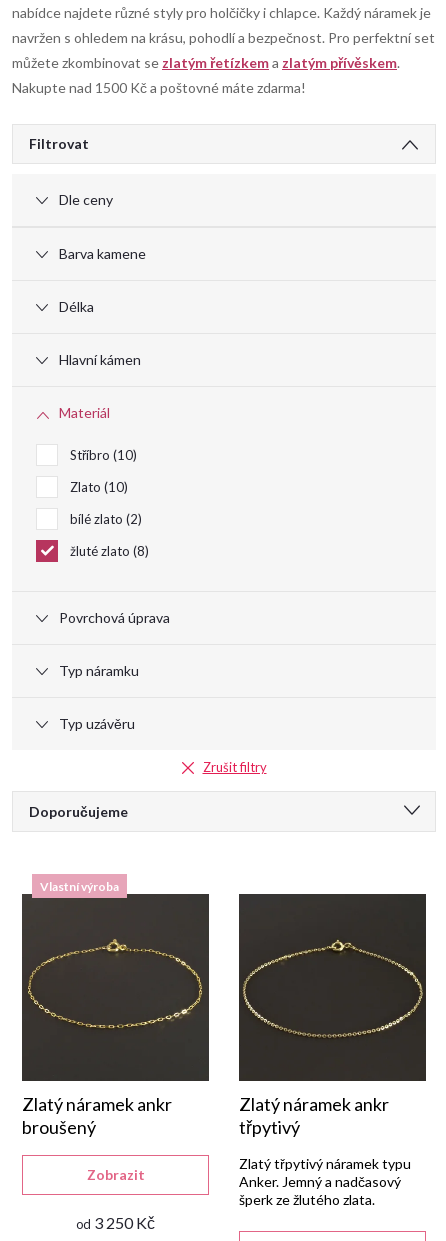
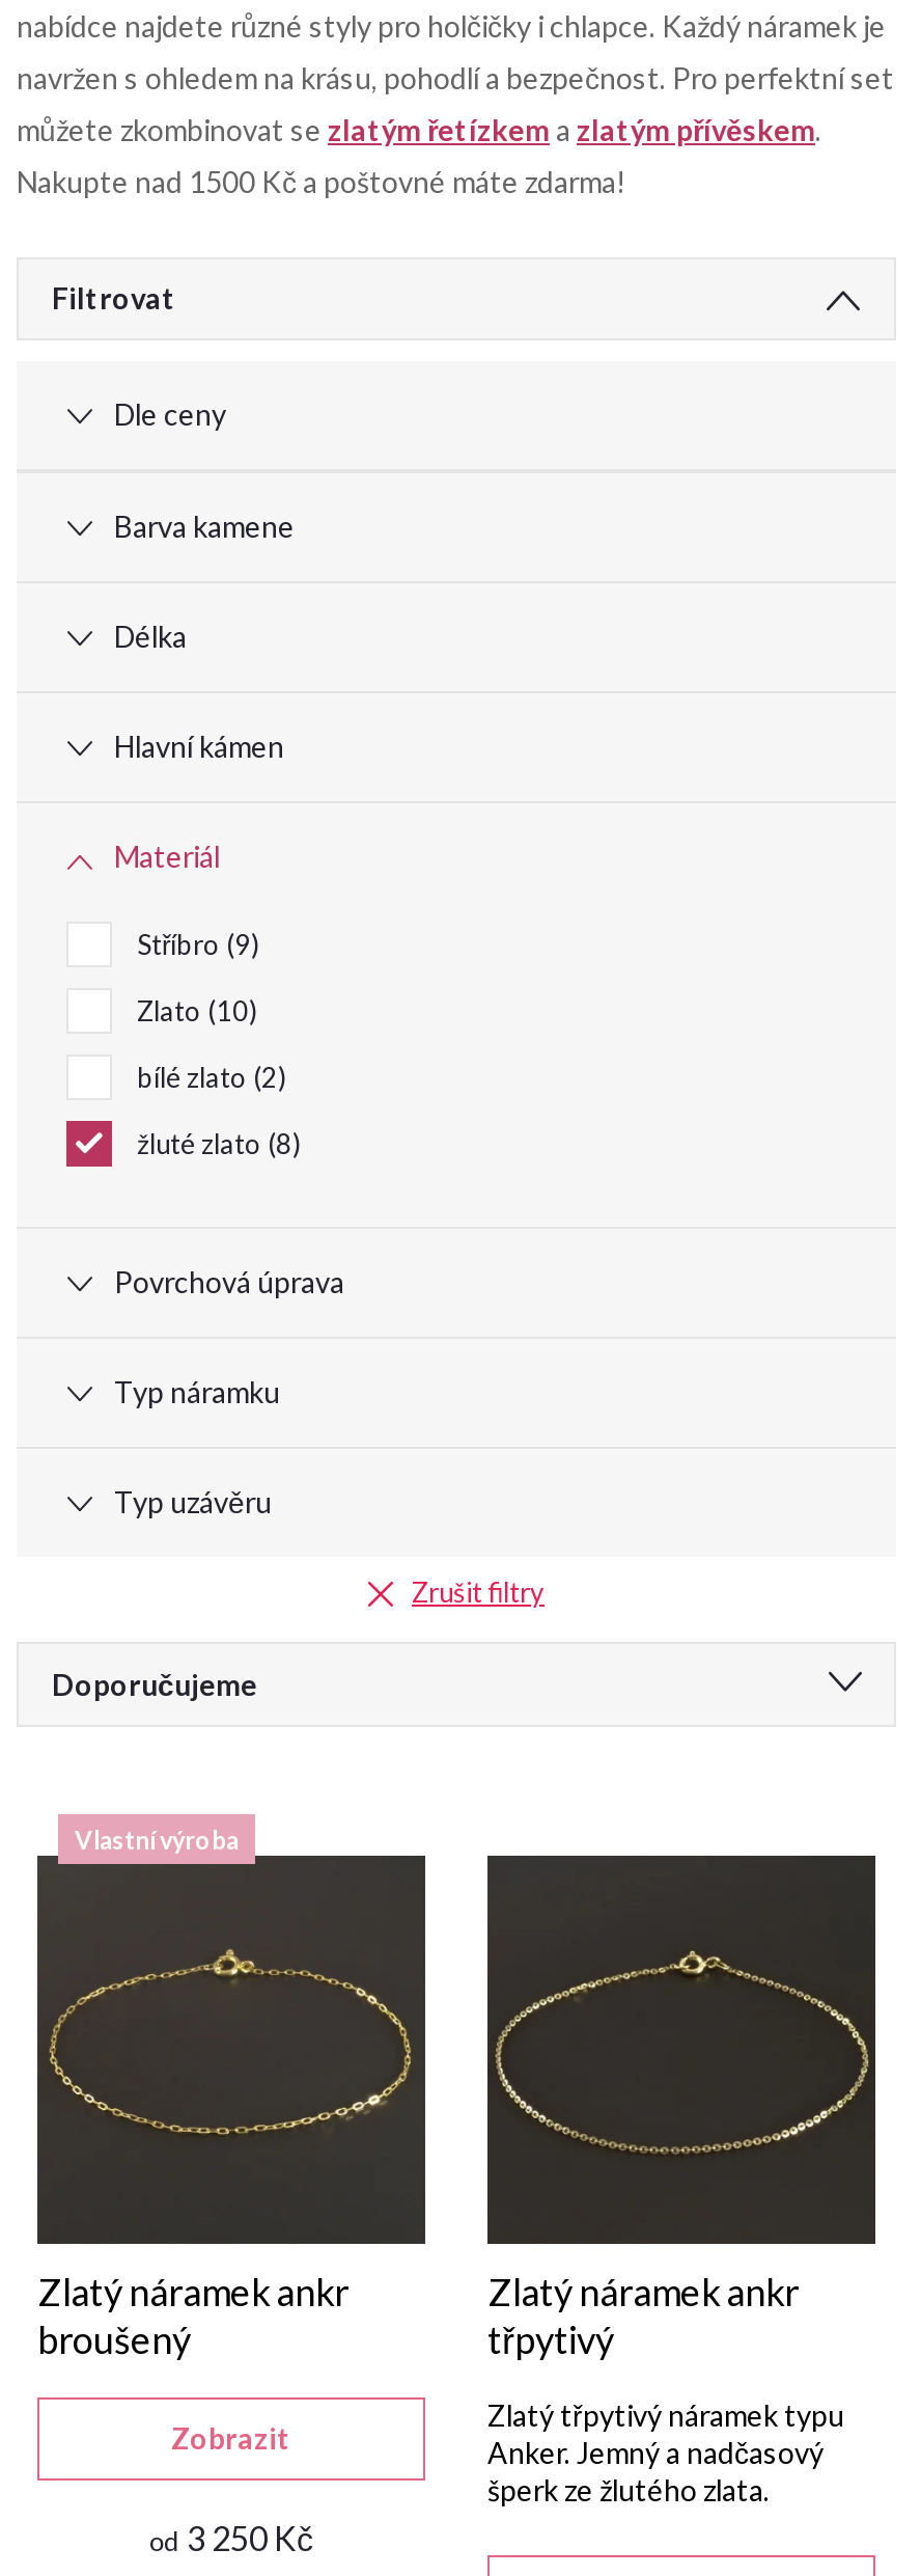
- Stříbro 10
+ Stříbro 9
